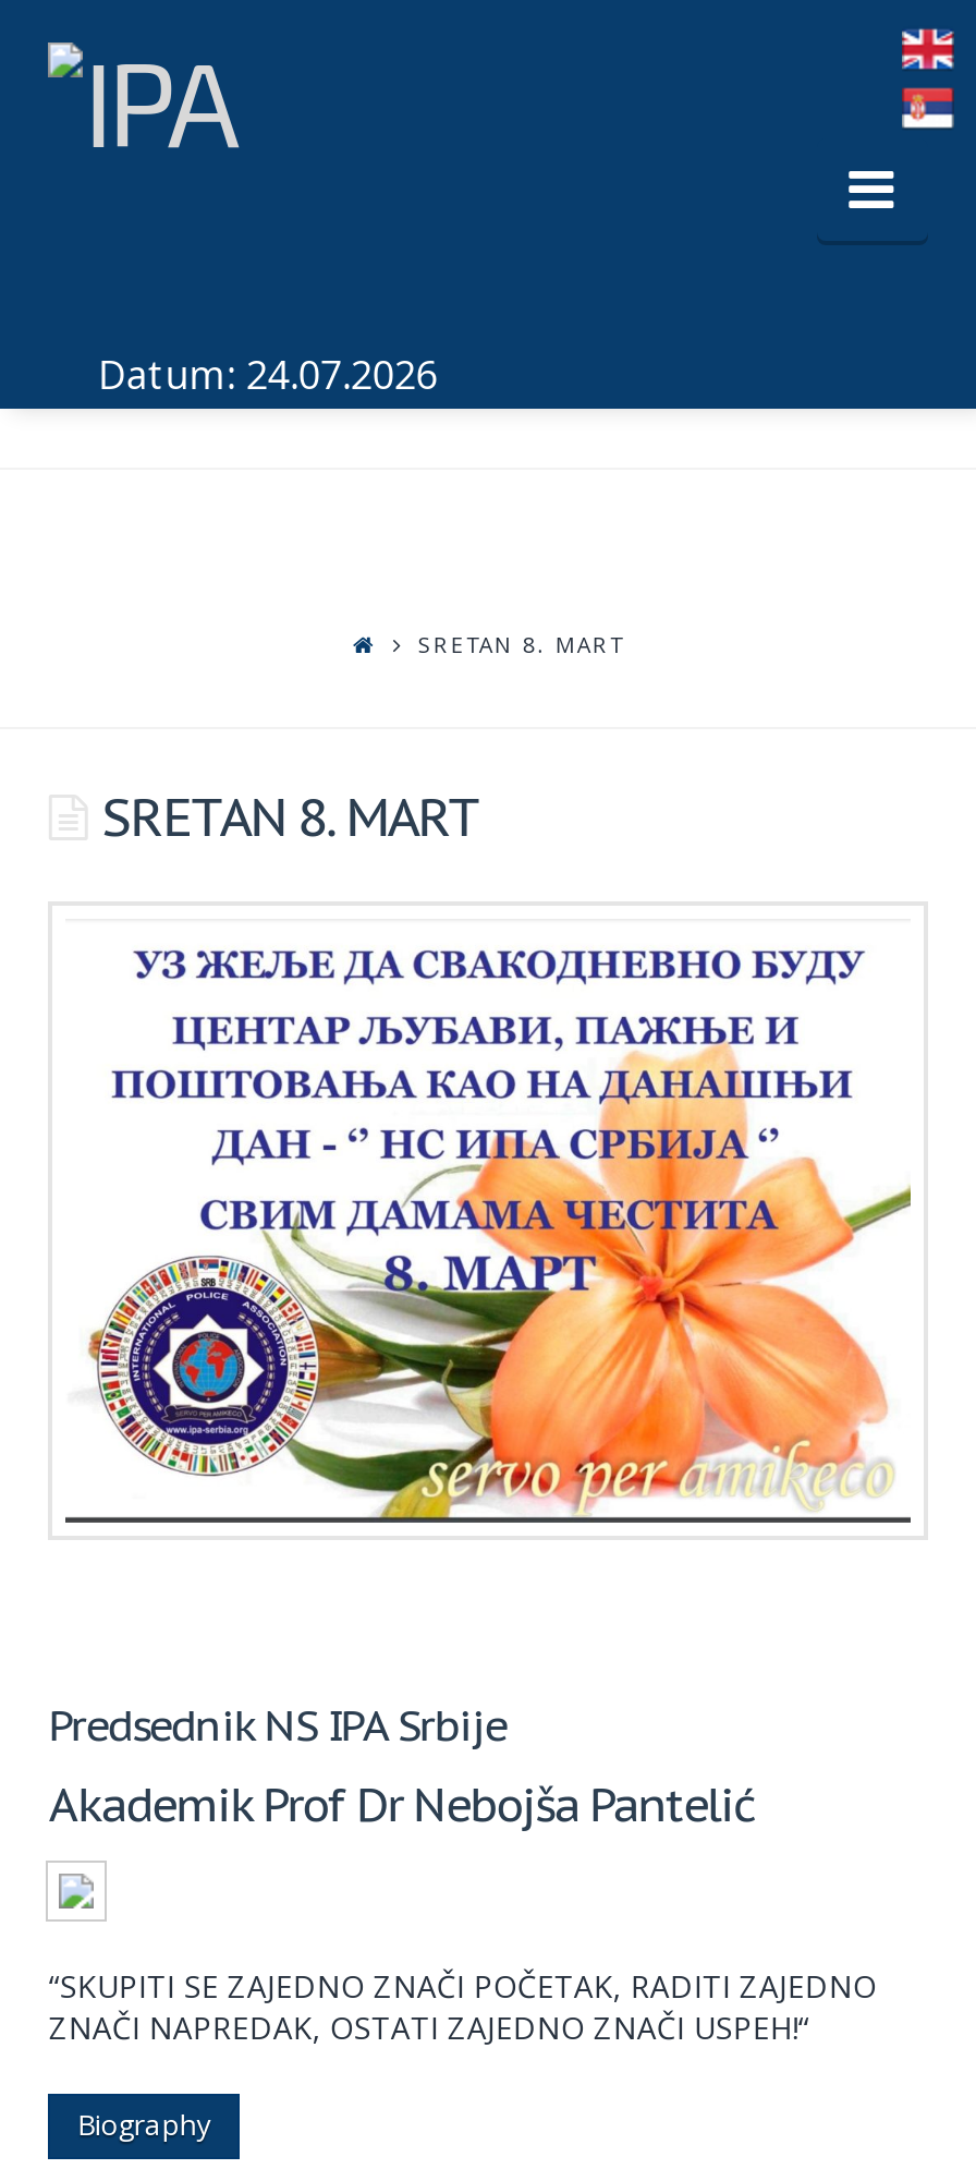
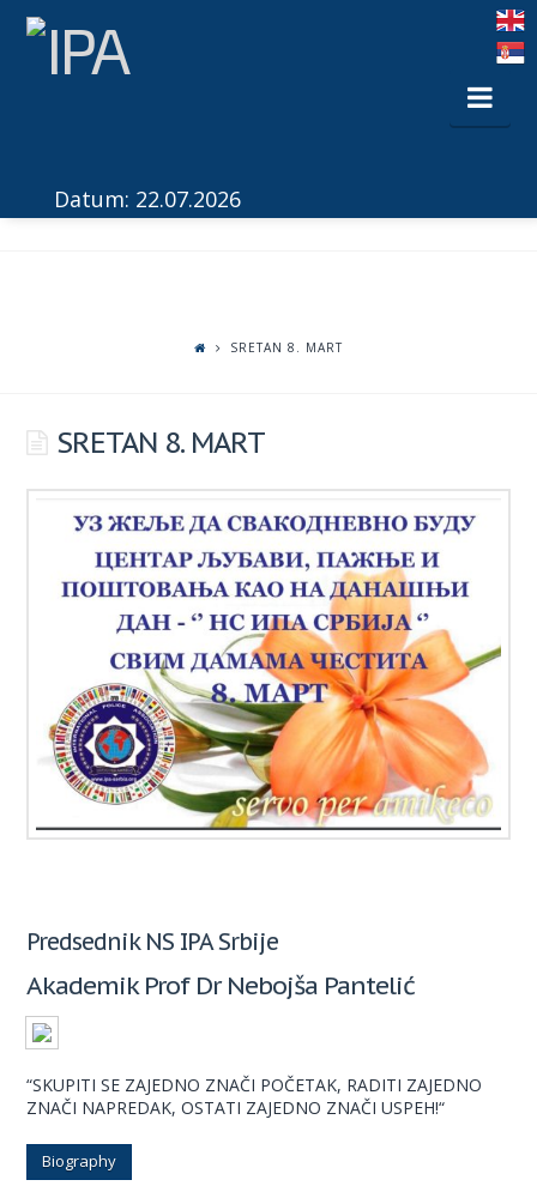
- Datum: 24.07.2026
+ Datum: 22.07.2026
